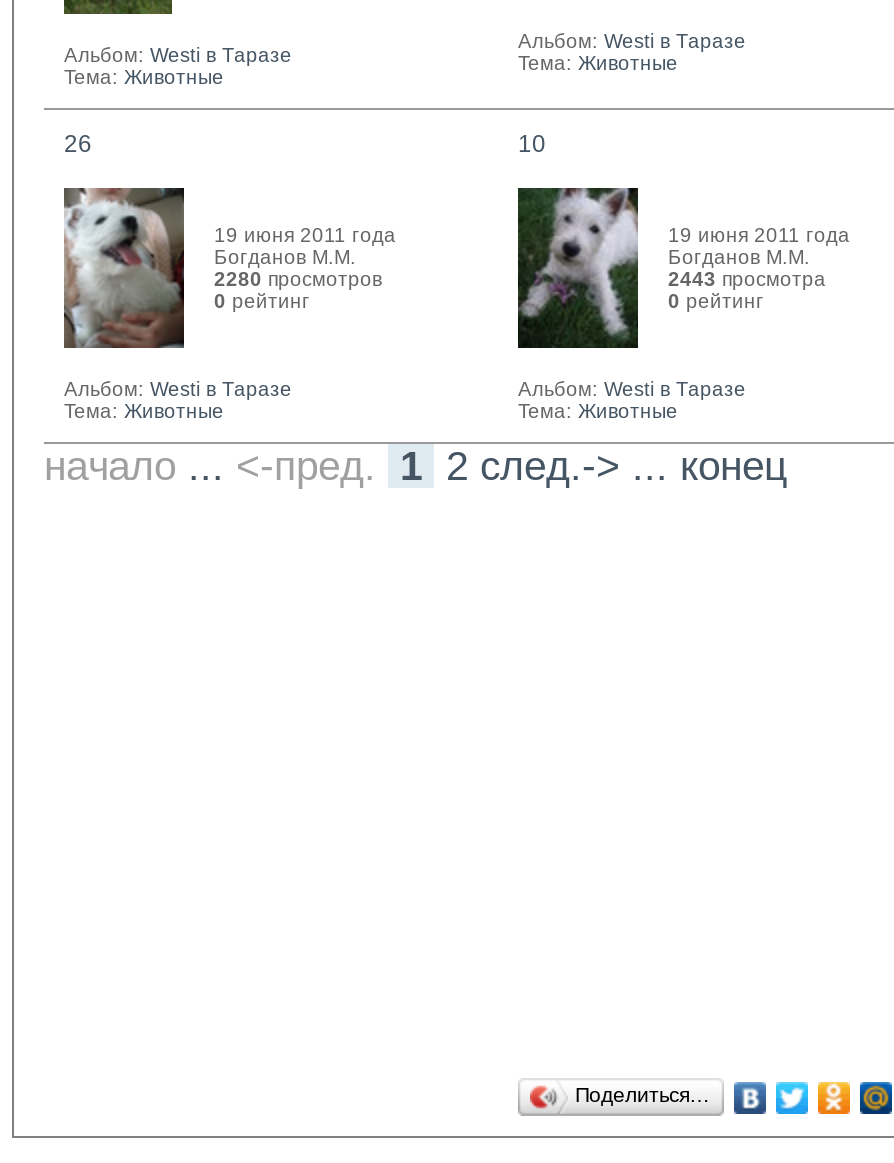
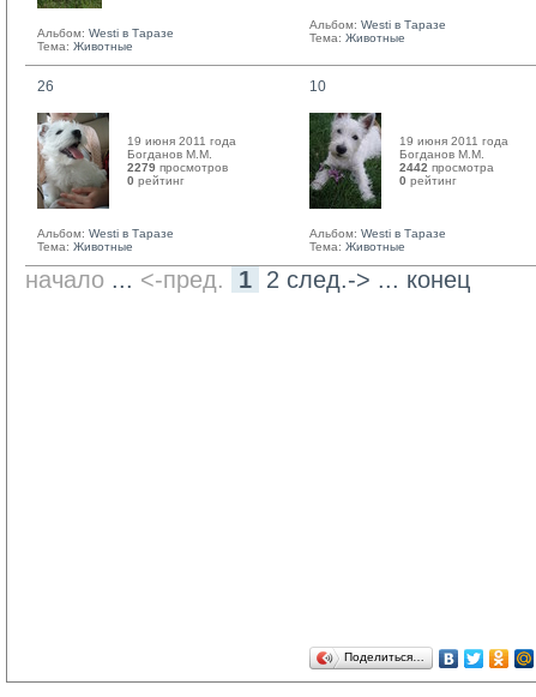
- 2280 просмотров
+ 2279 просмотров

- 2443 просмотра
+ 2442 просмотра
